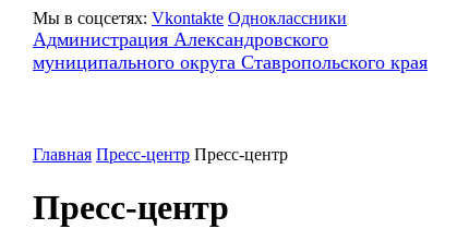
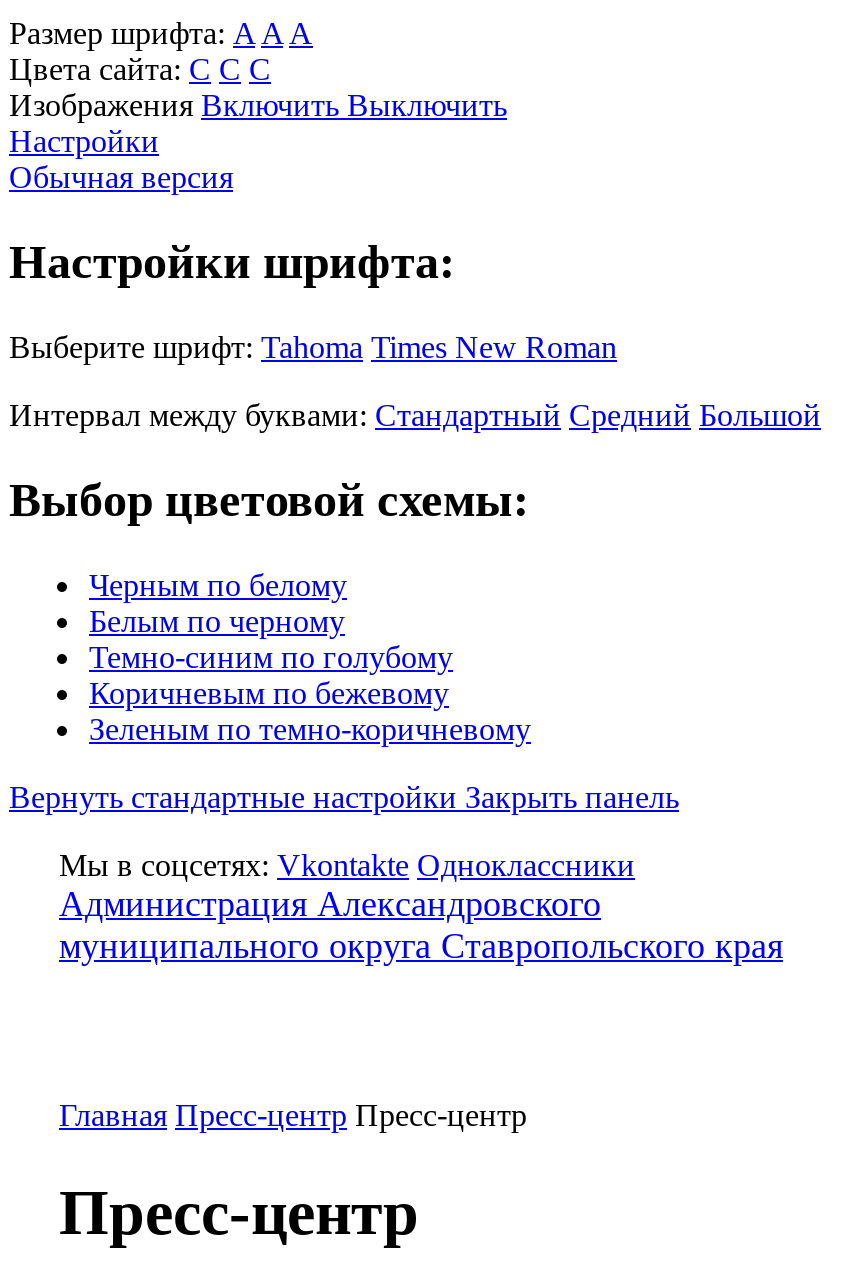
+ Размер шрифта: A A A
+ Цвета сайта: С С С
+ Изображения Включить Выключить
+ Настройки
+ Обычная версия
+ Настройки шрифта:
+ Выберите шрифт: Tahoma Times New Roman
+ Интервал между буквами: Стандартный Средний Большой
+ Выбор цветовой схемы:
+ Черным по белому
+ Белым по черному
+ Темно-синим по голубому
+ Коричневым по бежевому
+ Зеленым по темно-коричневому
+ Вернуть стандартные настройки Закрыть панель
